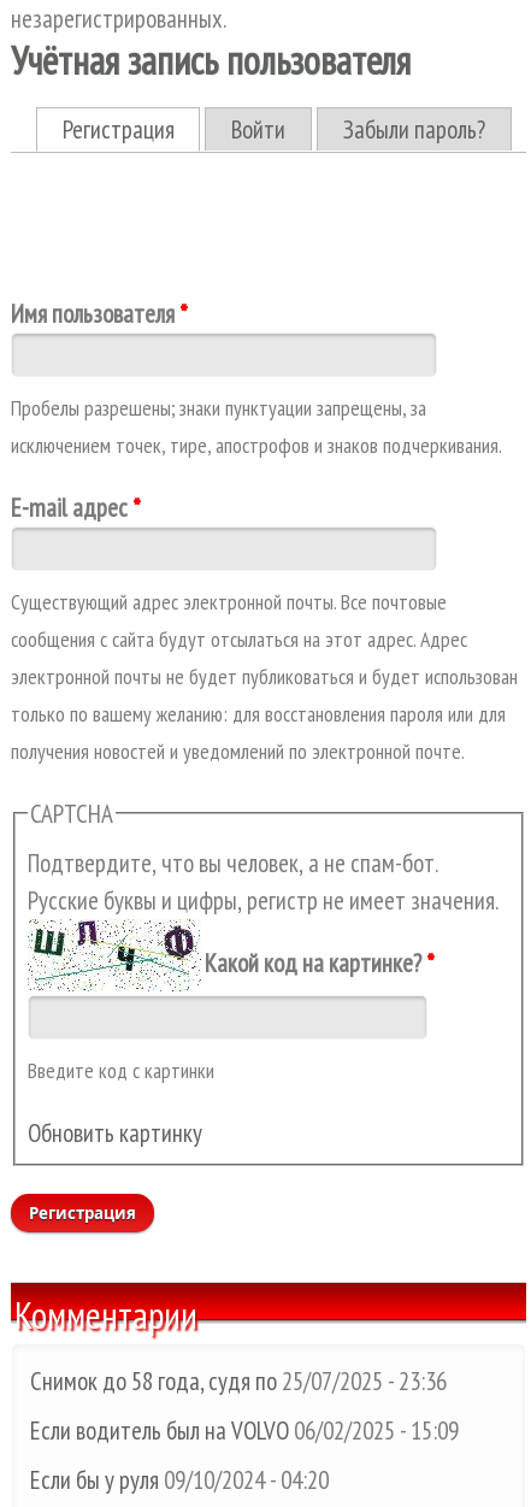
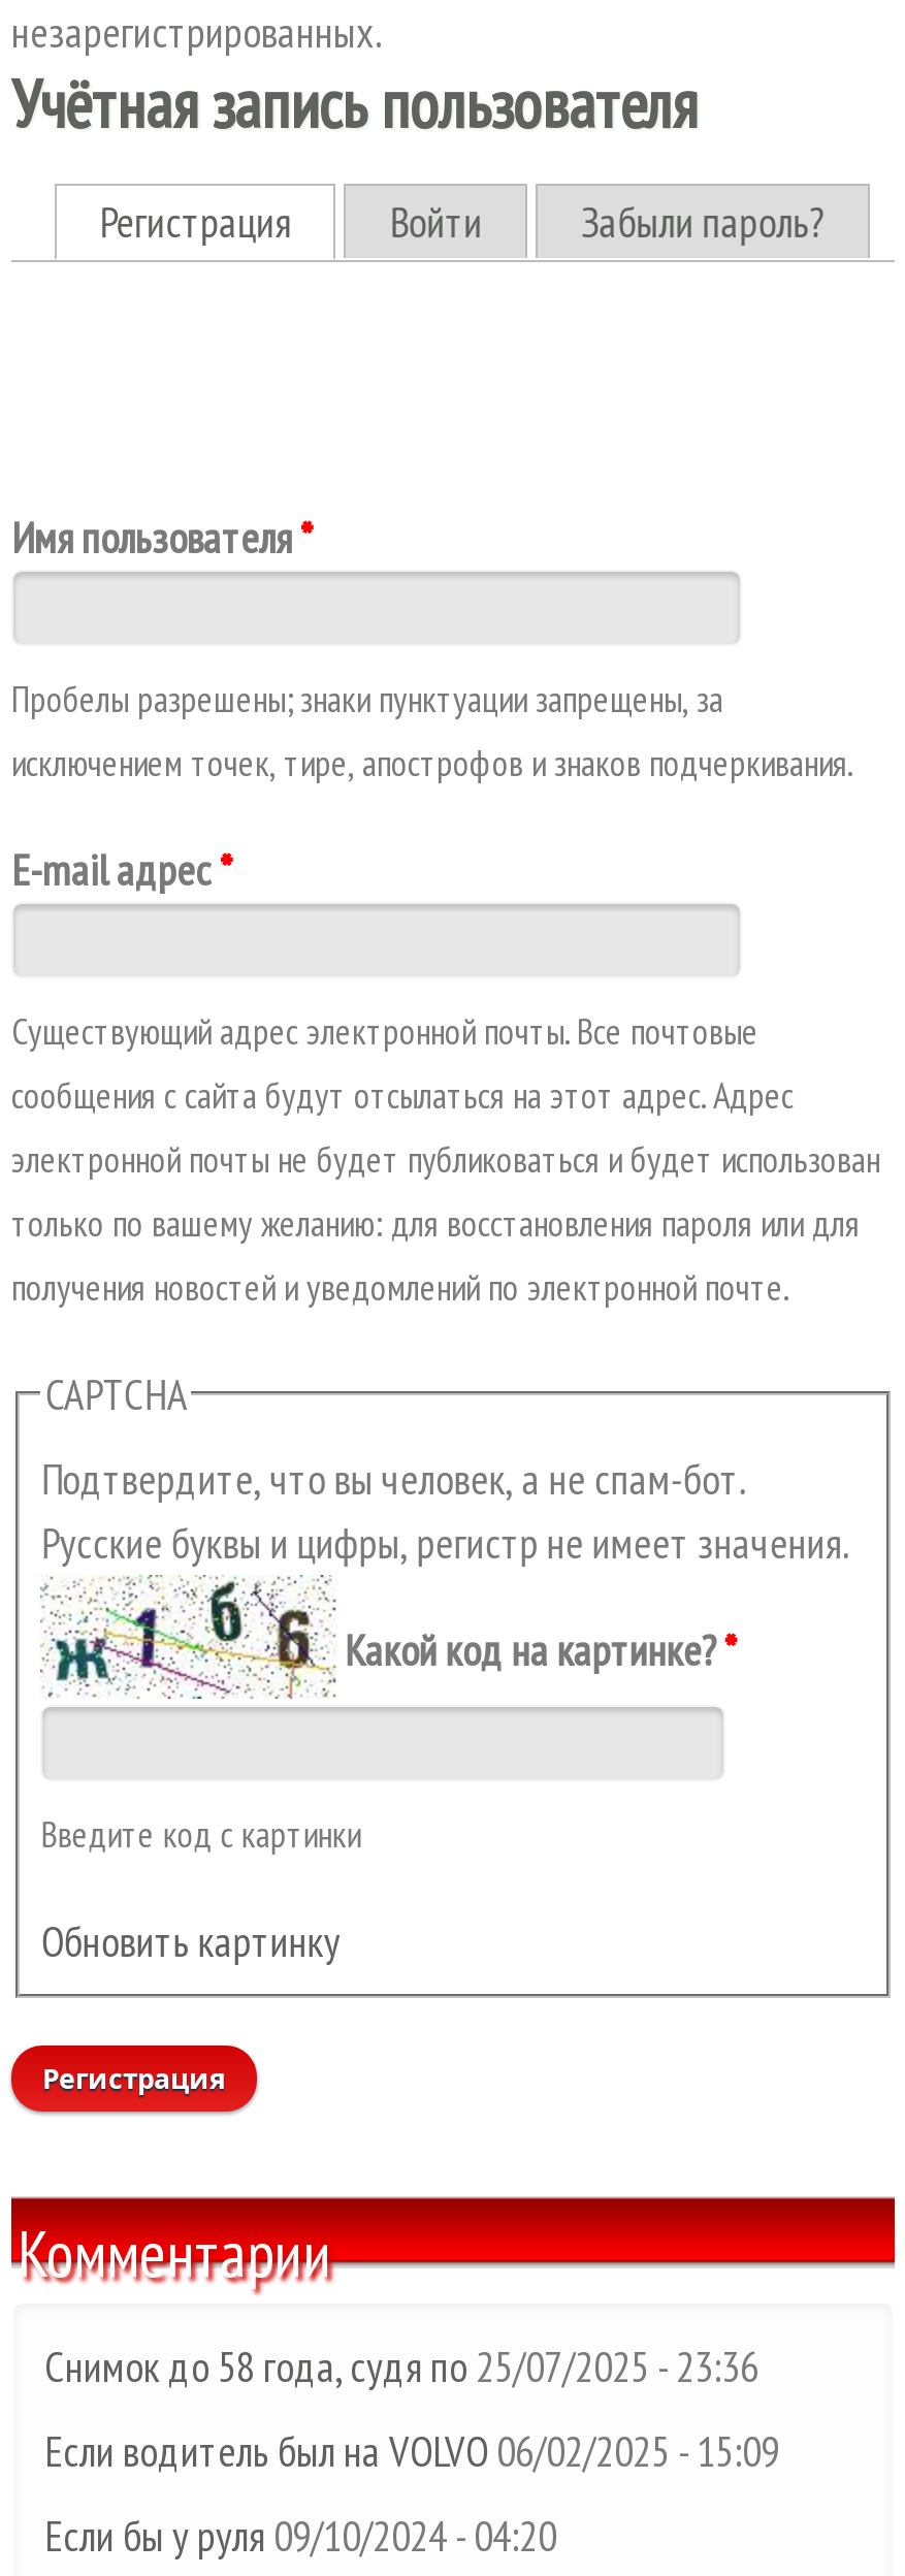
- [image]
+ [image]
